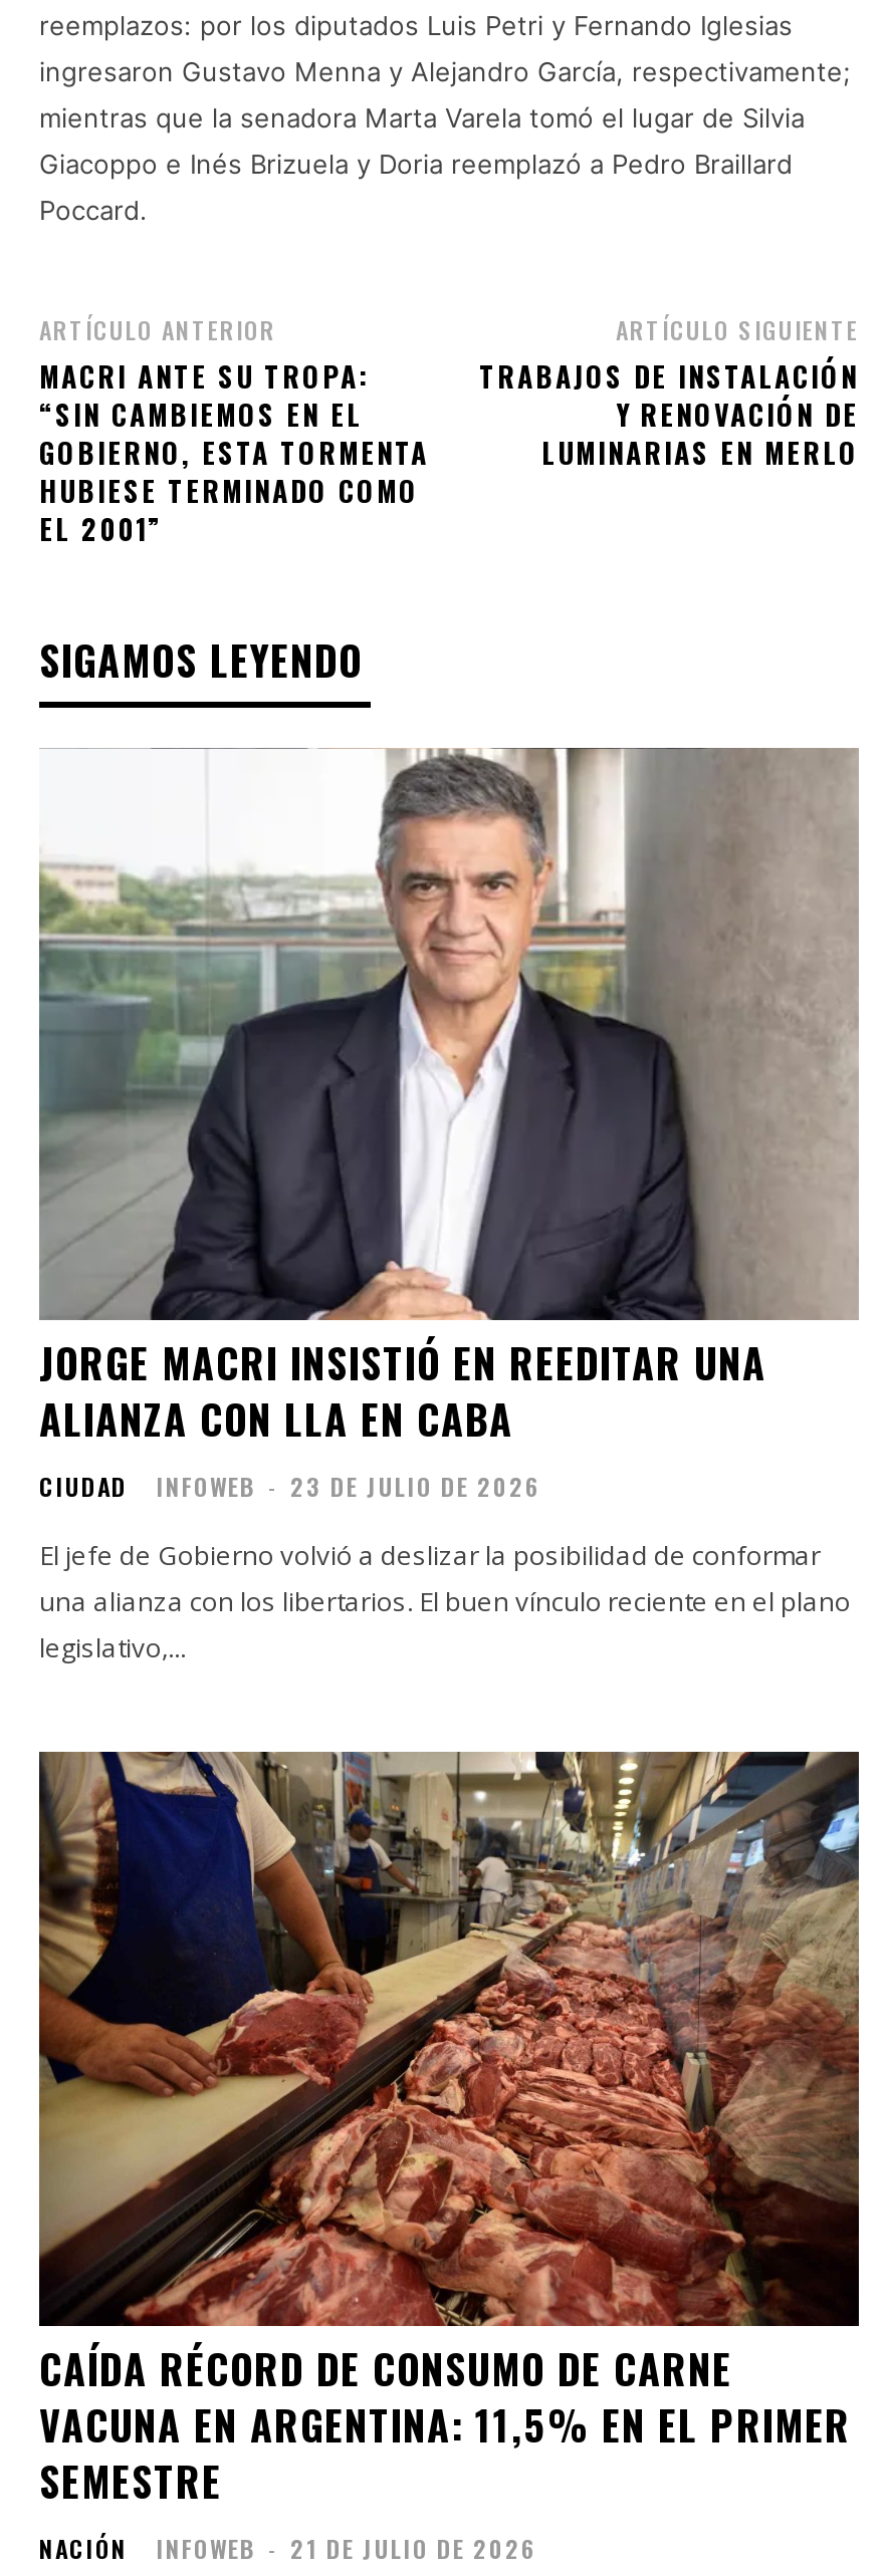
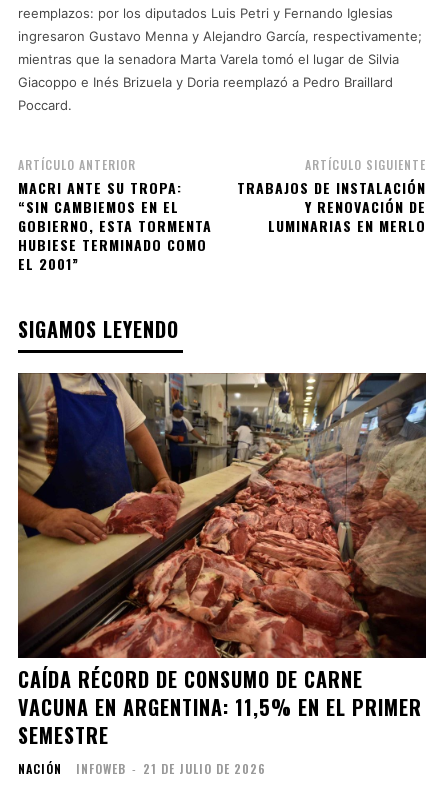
- [image]
- JORGE MACRI INSISTIÓ EN REEDITAR UNA
- ALIANZA CON LLA EN CABA
- CIUDAD
- INFOWEB - 23 DE JULIO DE 2026
- El jefe de Gobierno volvió a deslizar la posibilidad de conformar
- una alianza con los libertarios. El buen vínculo reciente en el plano
- legislativo,...
